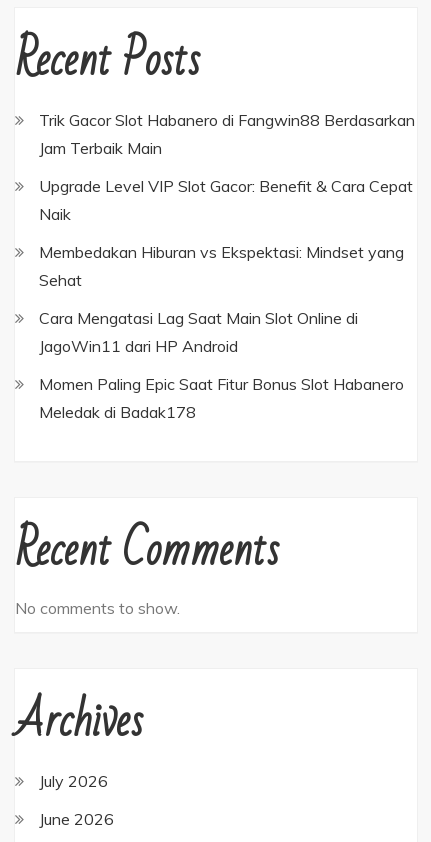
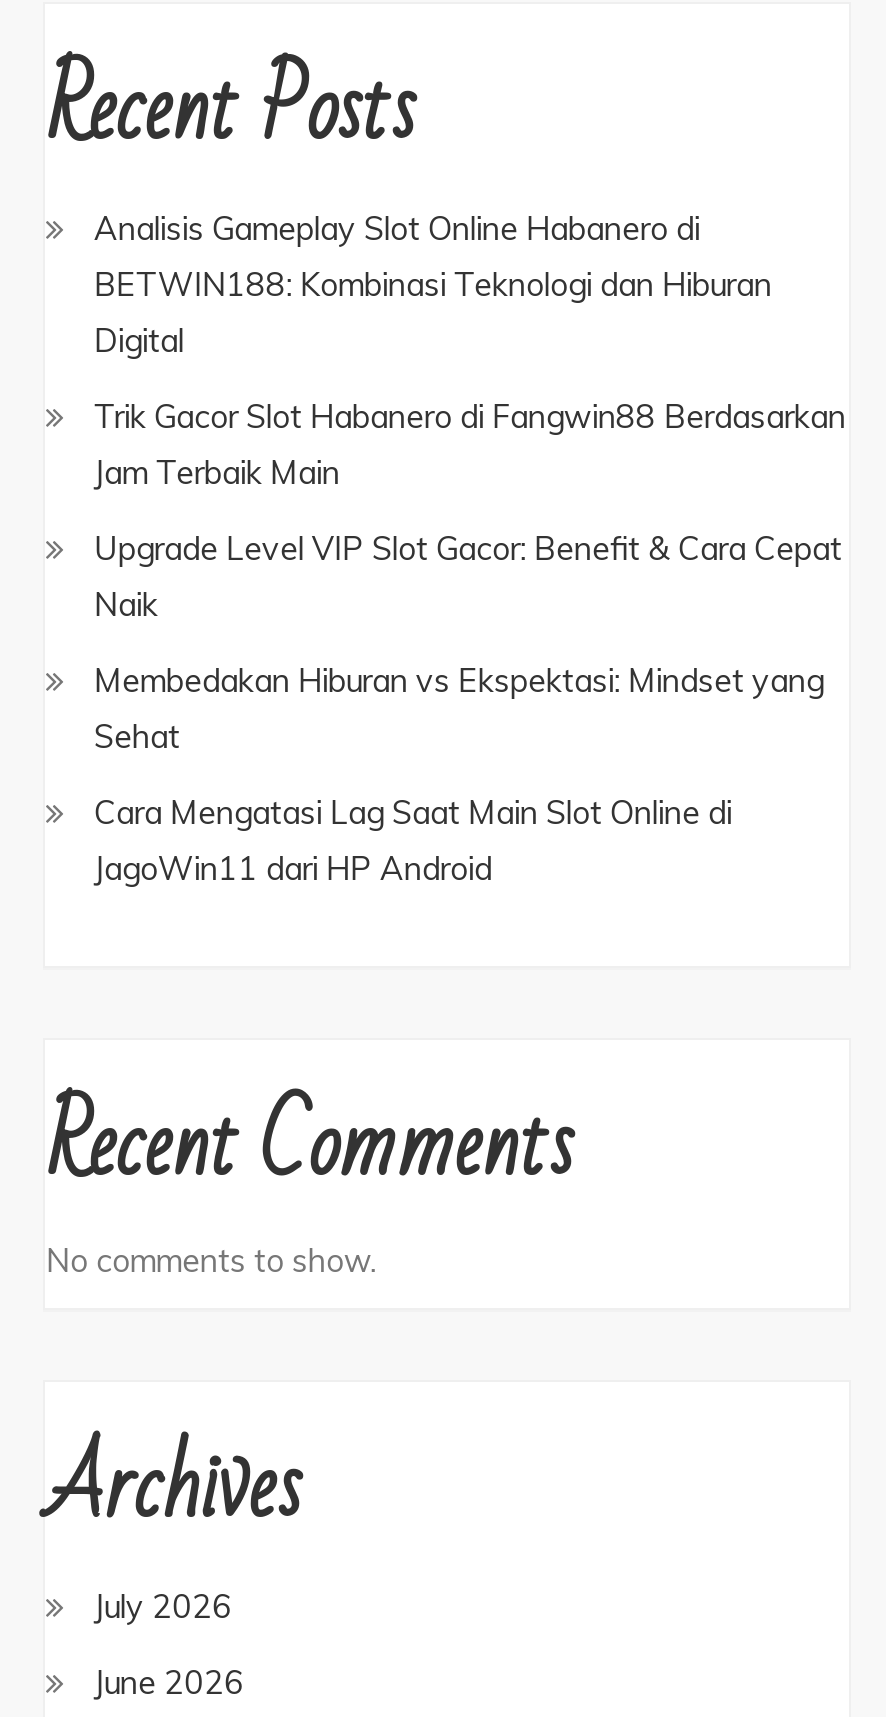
+ Analisis Gameplay Slot Online Habanero di
+ BETWIN188: Kombinasi Teknologi dan Hiburan
+ Digital

moved down: Trik Gacor Slot Habanero di Fangwin88 Berdasarkan | Jam Terbaik Main | Upgrade Level VIP Slot Gacor: Benefit & Cara Cepat | Naik | Membedakan Hiburan vs Ekspektasi: Mindset yang | Sehat | Cara Mengatasi Lag Saat Main Slot Online di | JagoWin11 dari HP Android

- Momen Paling Epic Saat Fitur Bonus Slot Habanero
- Meledak di Badak178
